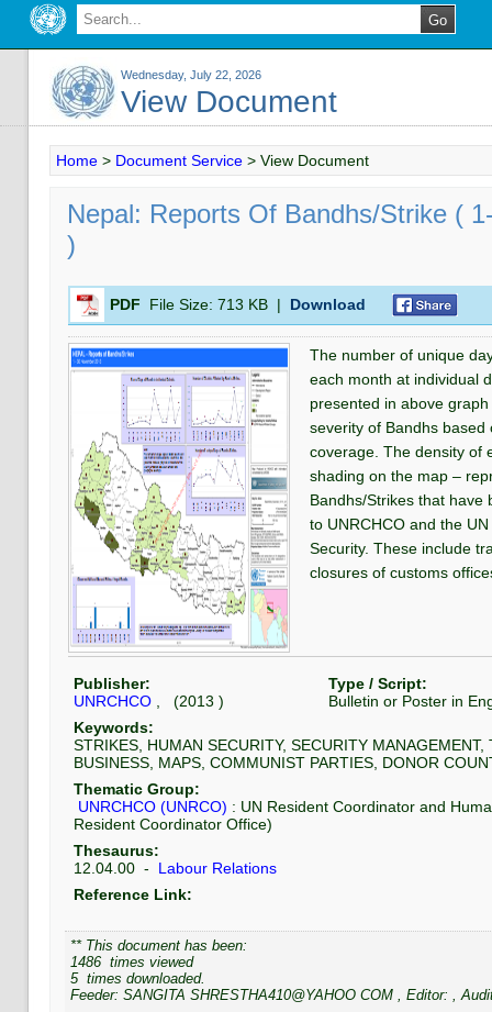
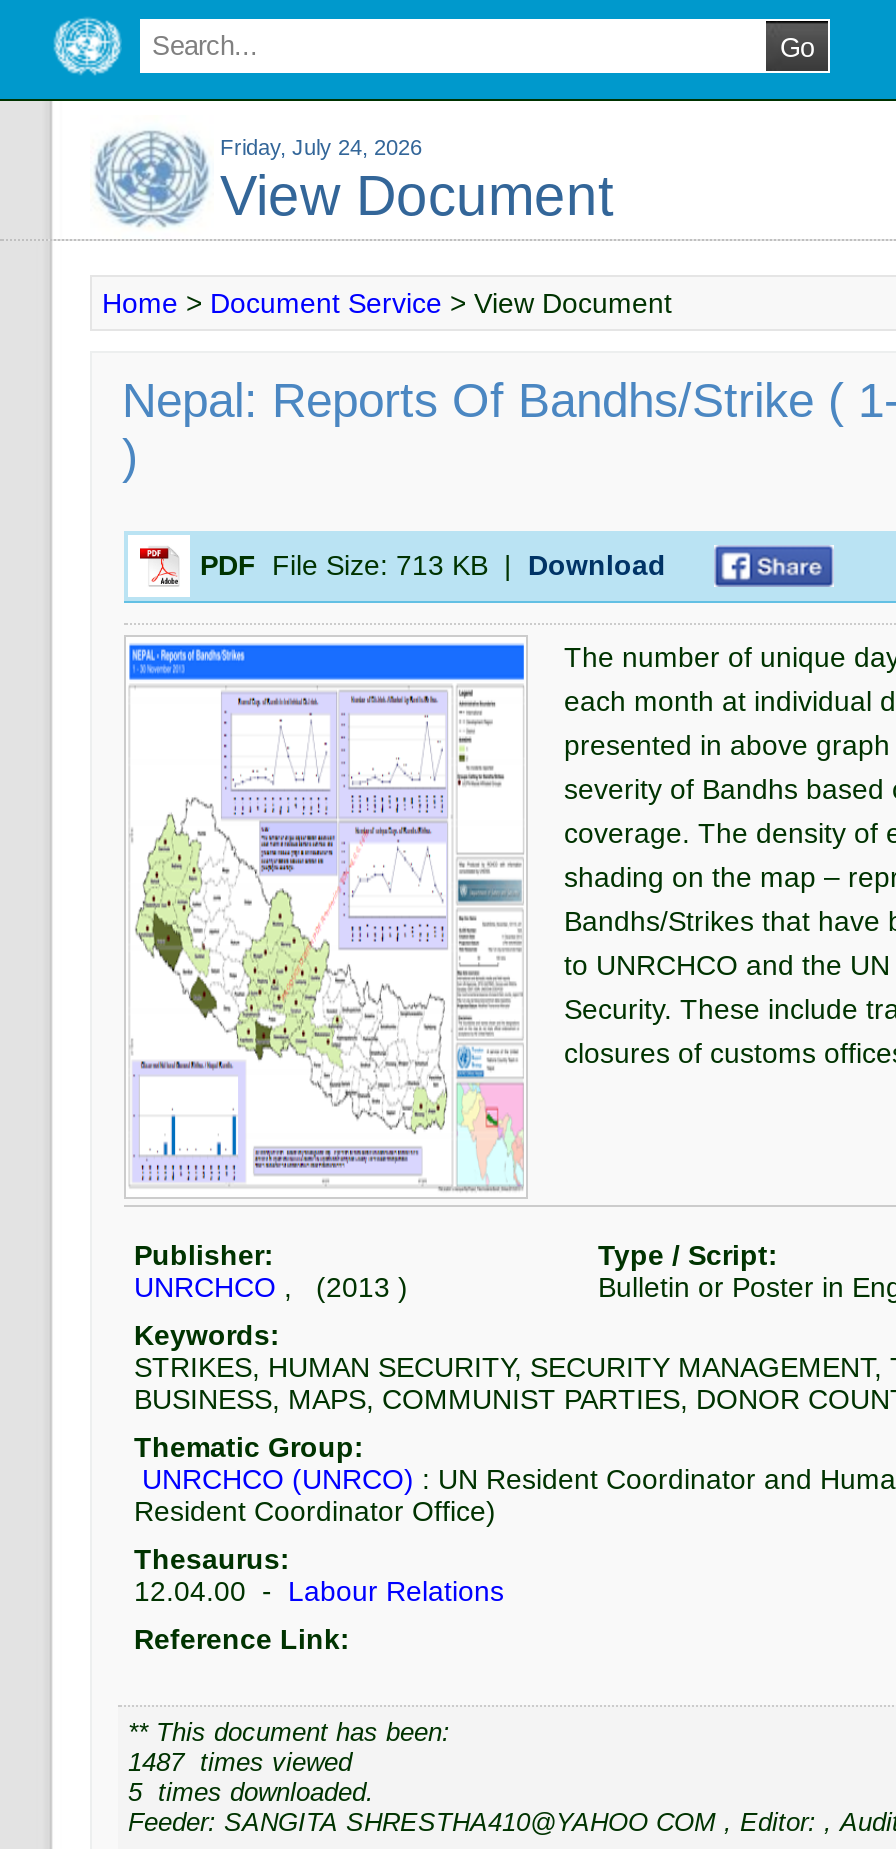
- Wednesday, July 22, 2026
+ Friday, July 24, 2026

- 1486 times viewed
+ 1487 times viewed
